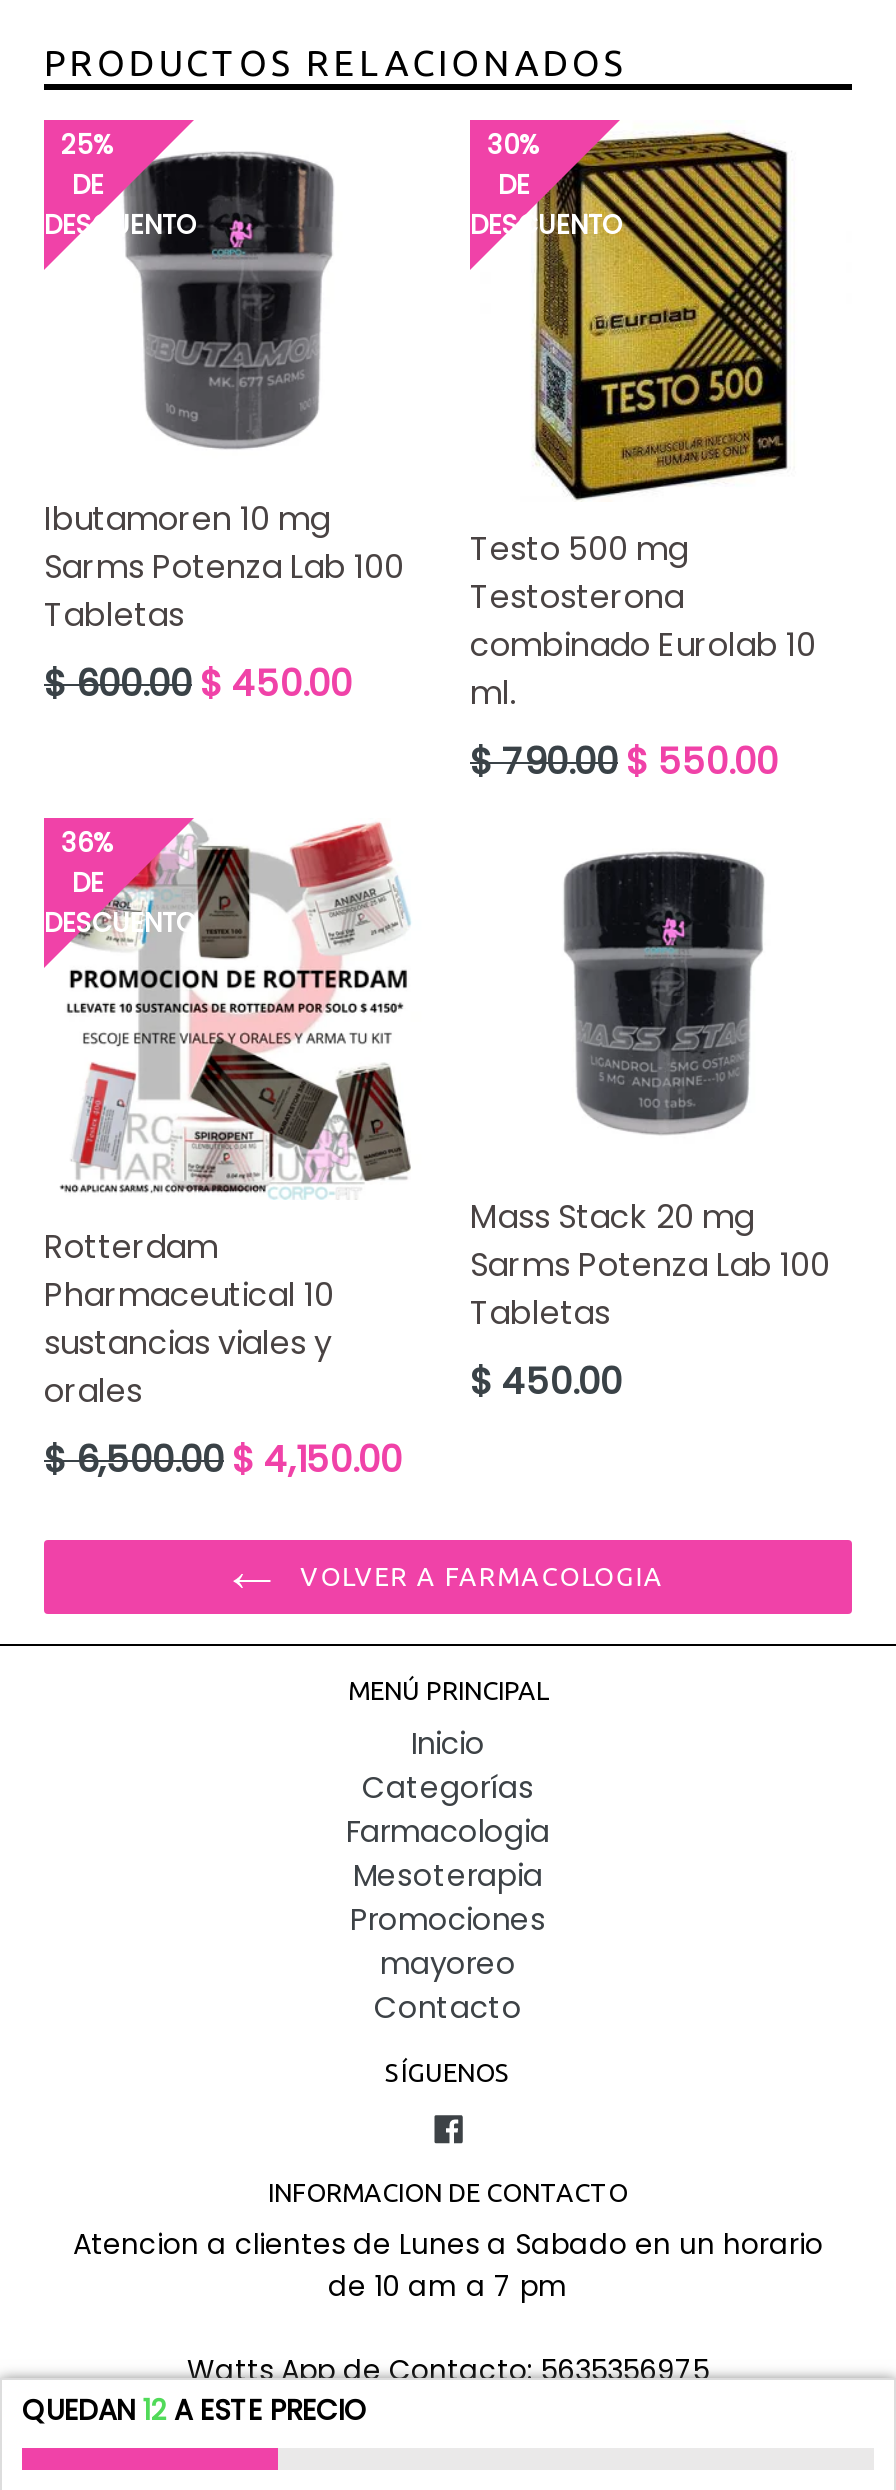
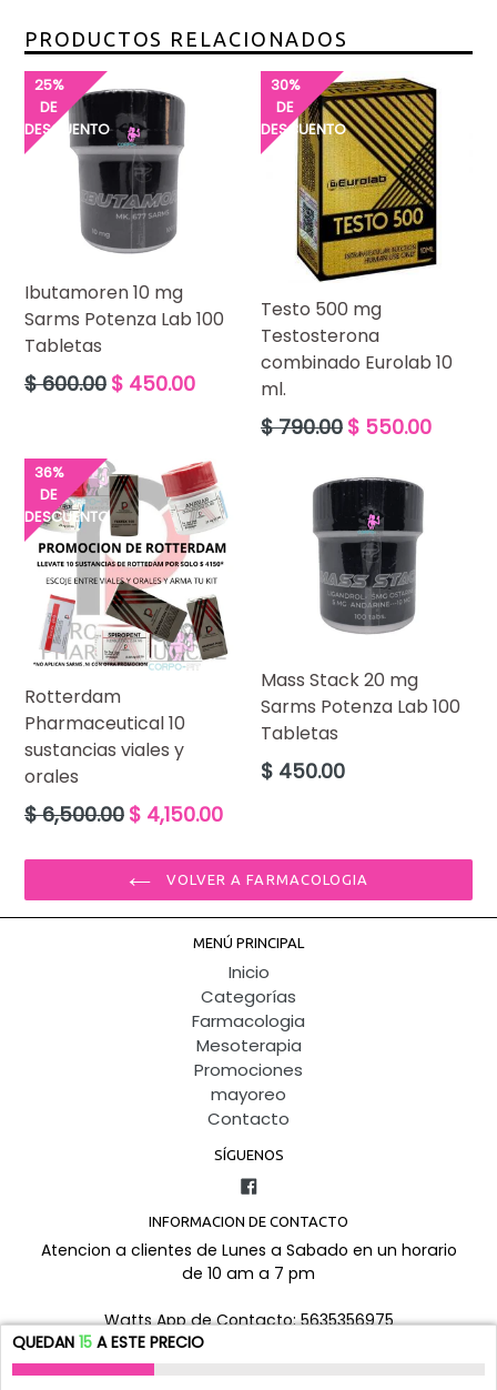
- QUEDAN 12 A ESTE PRECIO
+ QUEDAN 15 A ESTE PRECIO
